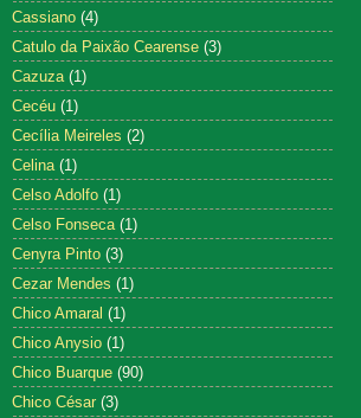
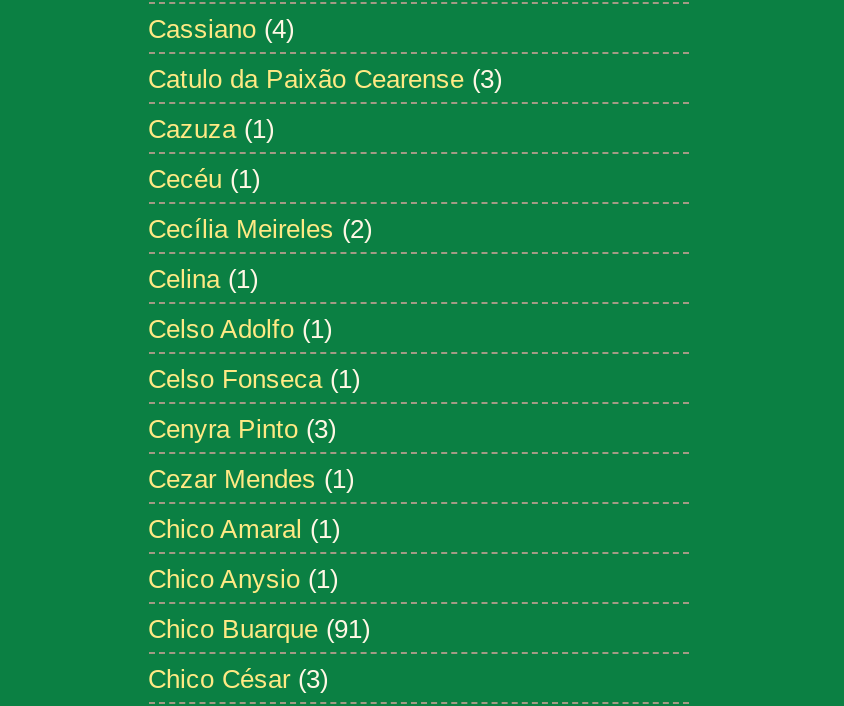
- Chico Buarque (90)
+ Chico Buarque (91)
